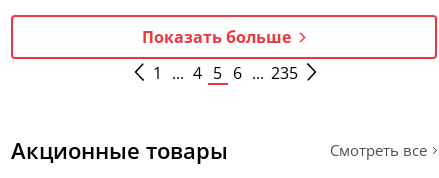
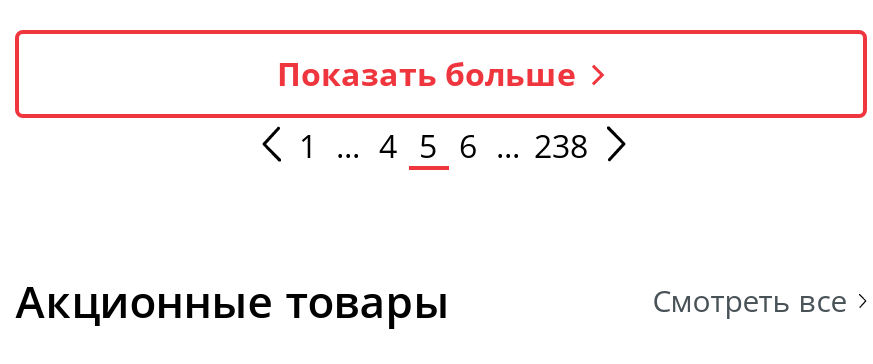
- 1 ... 4 5 6 ... 235
+ 1 ... 4 5 6 ... 238
